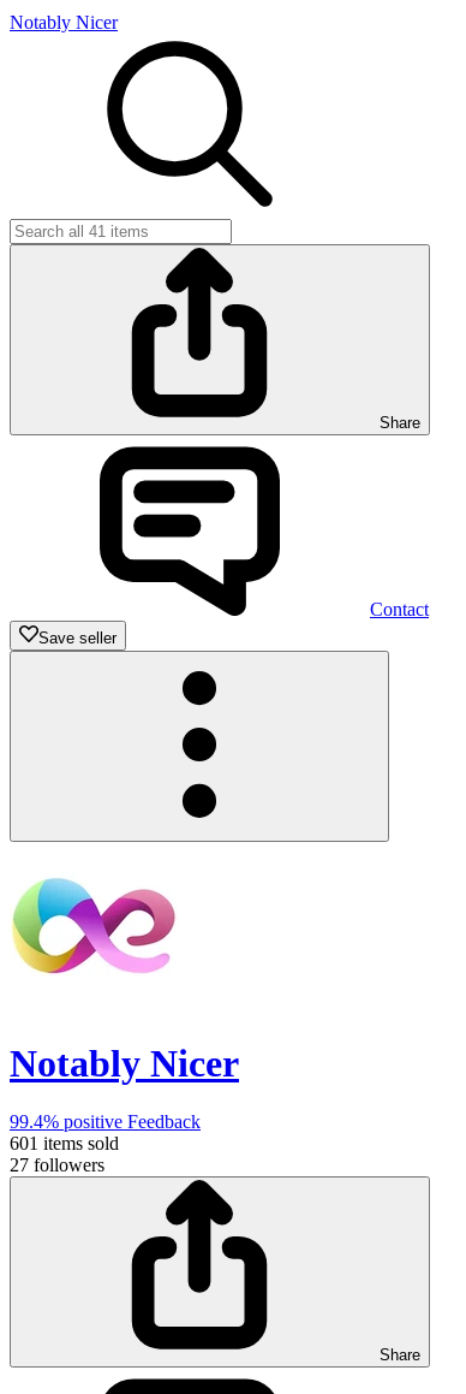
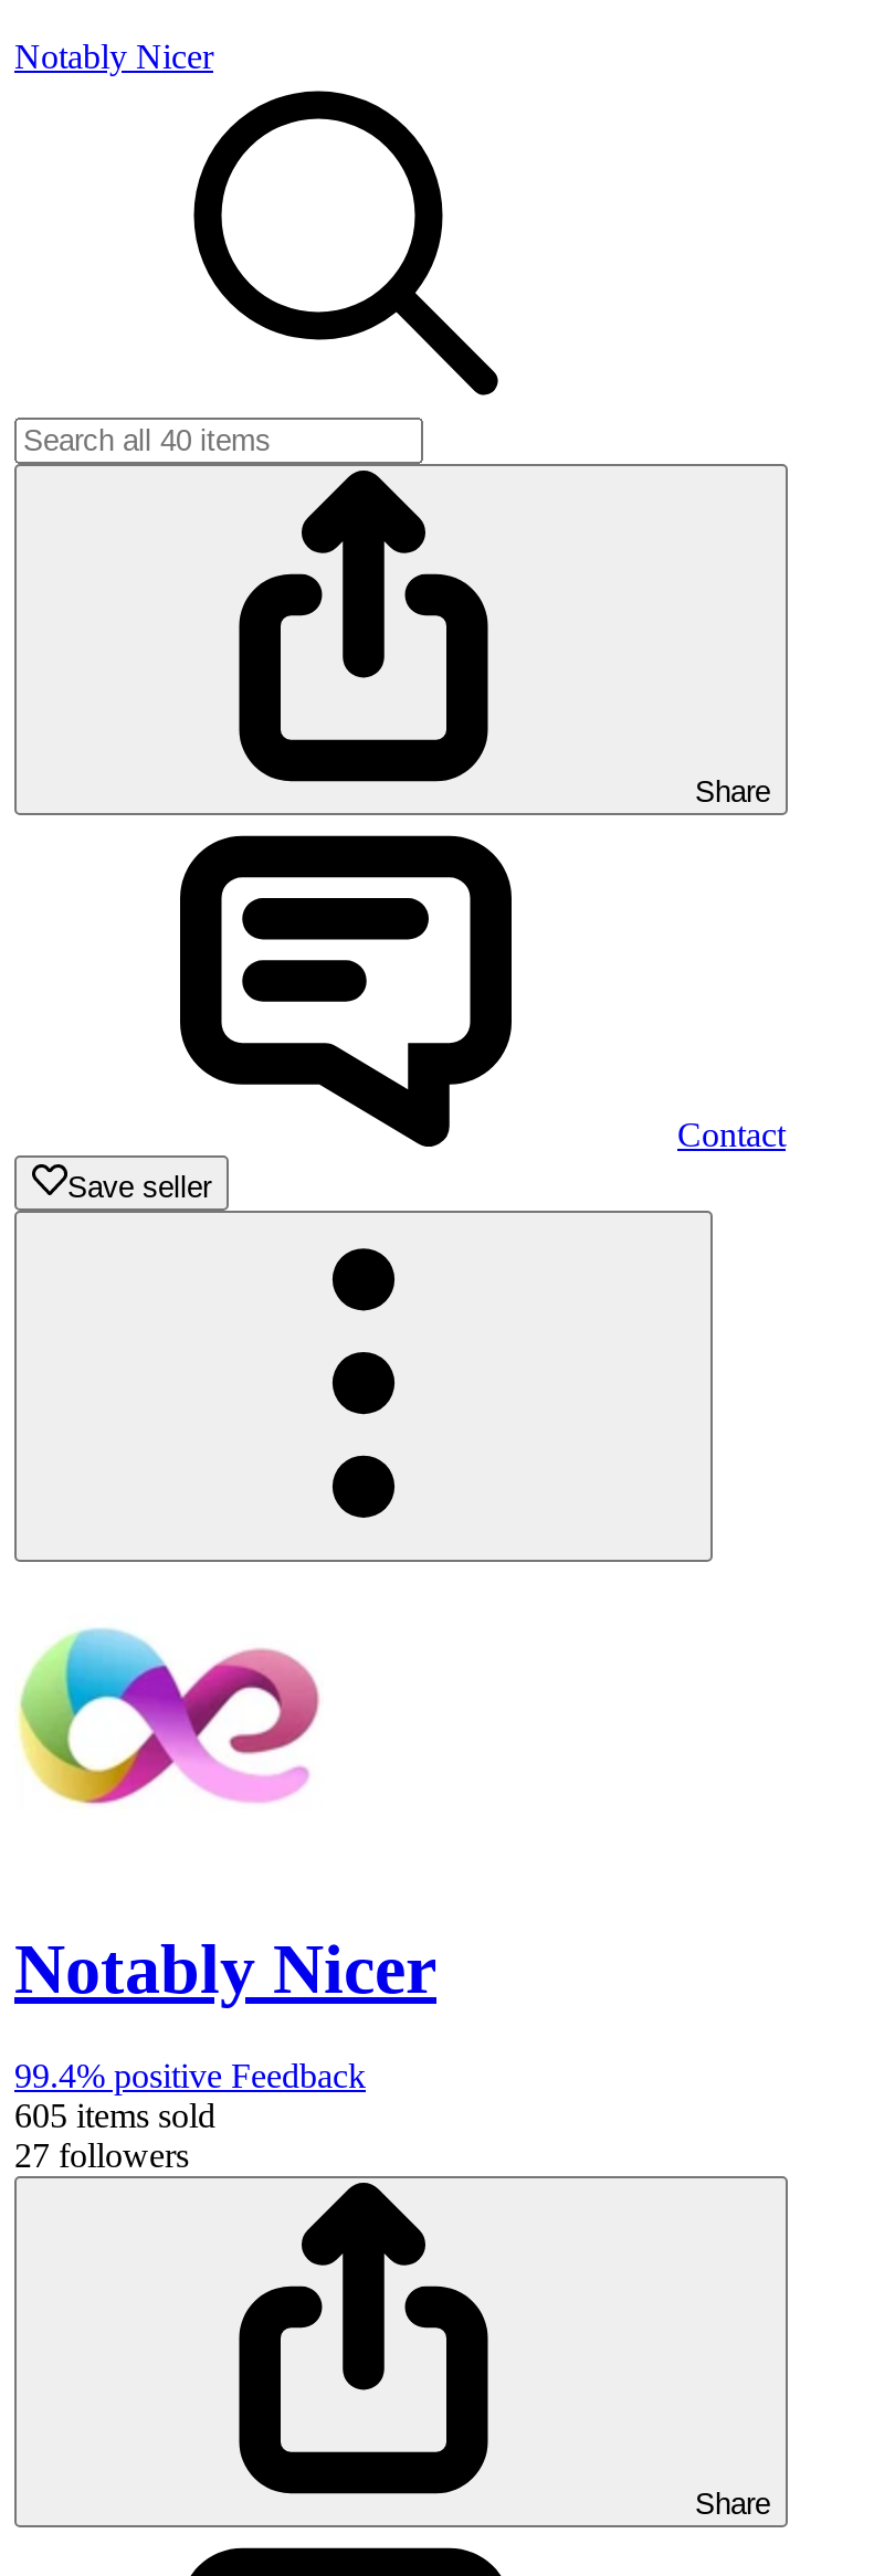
- 601 items sold
+ 605 items sold
